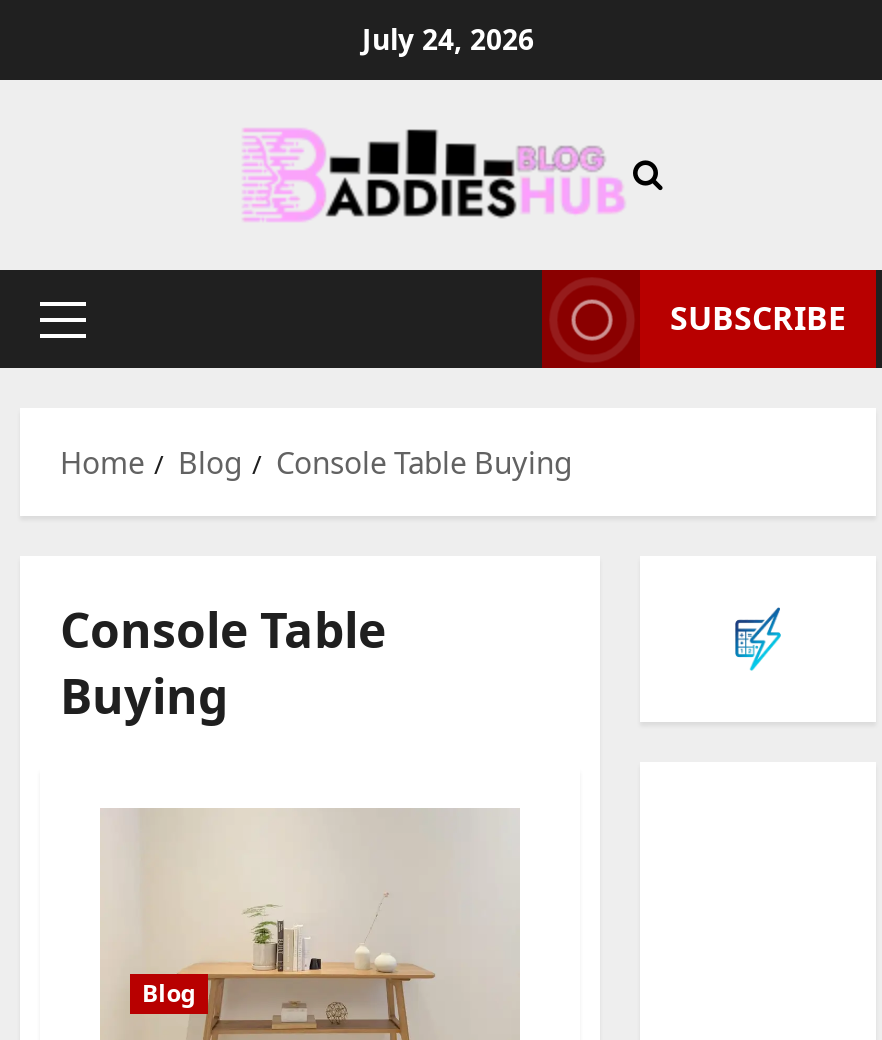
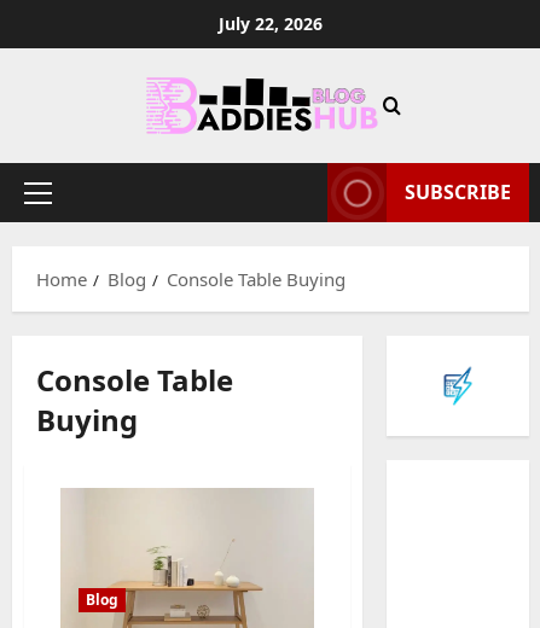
- July 24, 2026
+ July 22, 2026
